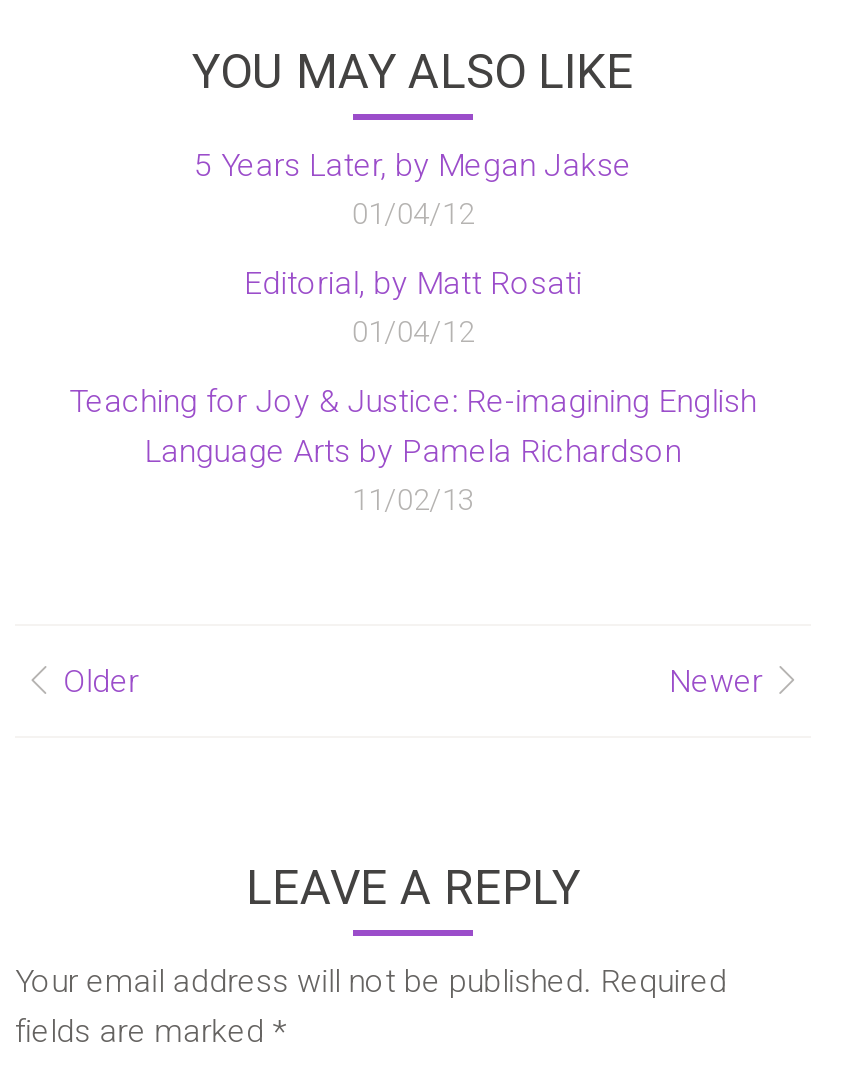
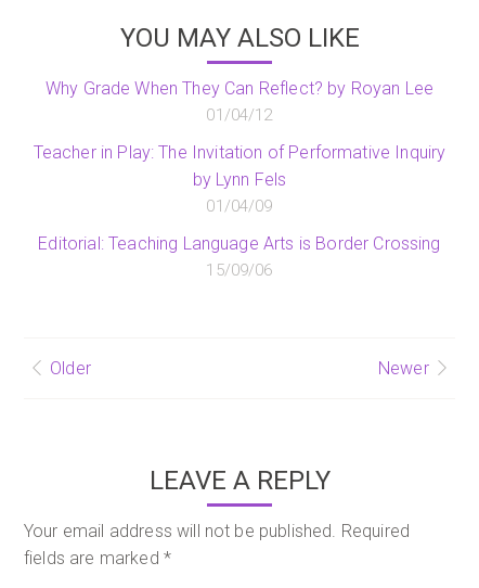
- 5 Years Later, by Megan Jakse
+ Why Grade When They Can Reflect? by Royan Lee

- Editorial, by Matt Rosati
- 01/04/12
+ Teacher in Play: The Invitation of Performative Inquiry
+ by Lynn Fels
+ 01/04/09

- Teaching for Joy & Justice: Re-imagining English
- Language Arts by Pamela Richardson
- 11/02/13
+ Editorial: Teaching Language Arts is Border Crossing
+ 15/09/06
